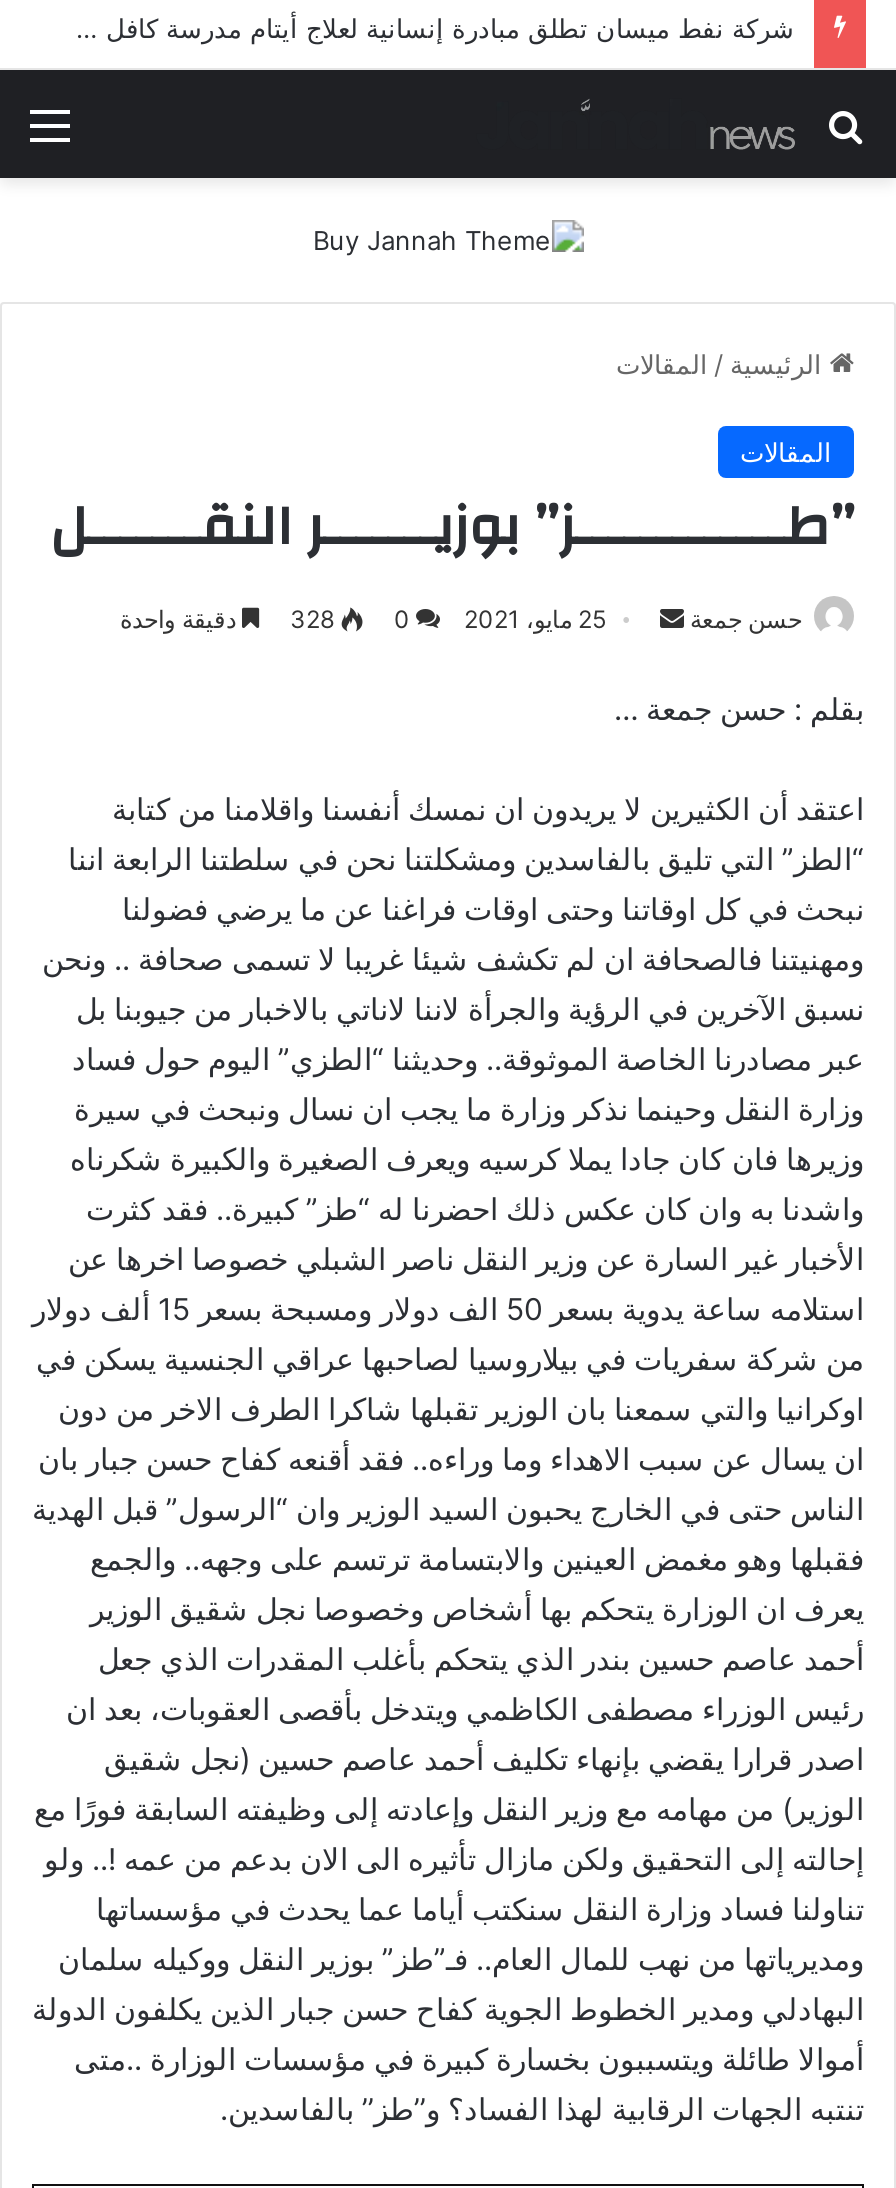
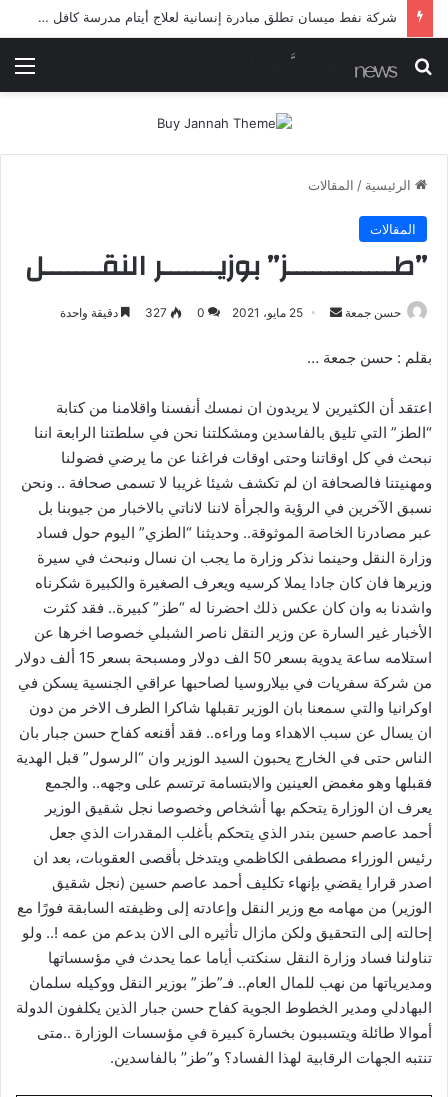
- 0 328 دقيقة واحدة
+ 0 327 دقيقة واحدة
